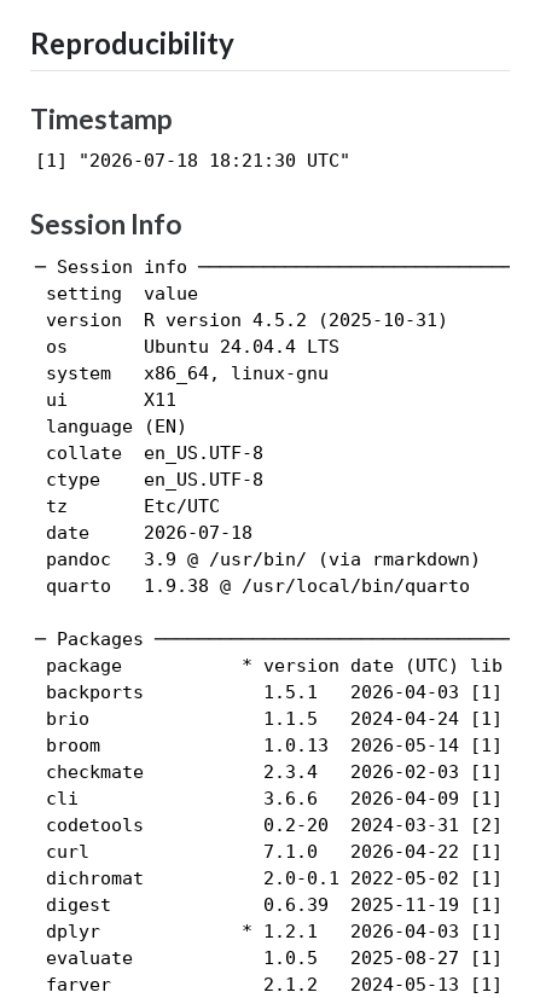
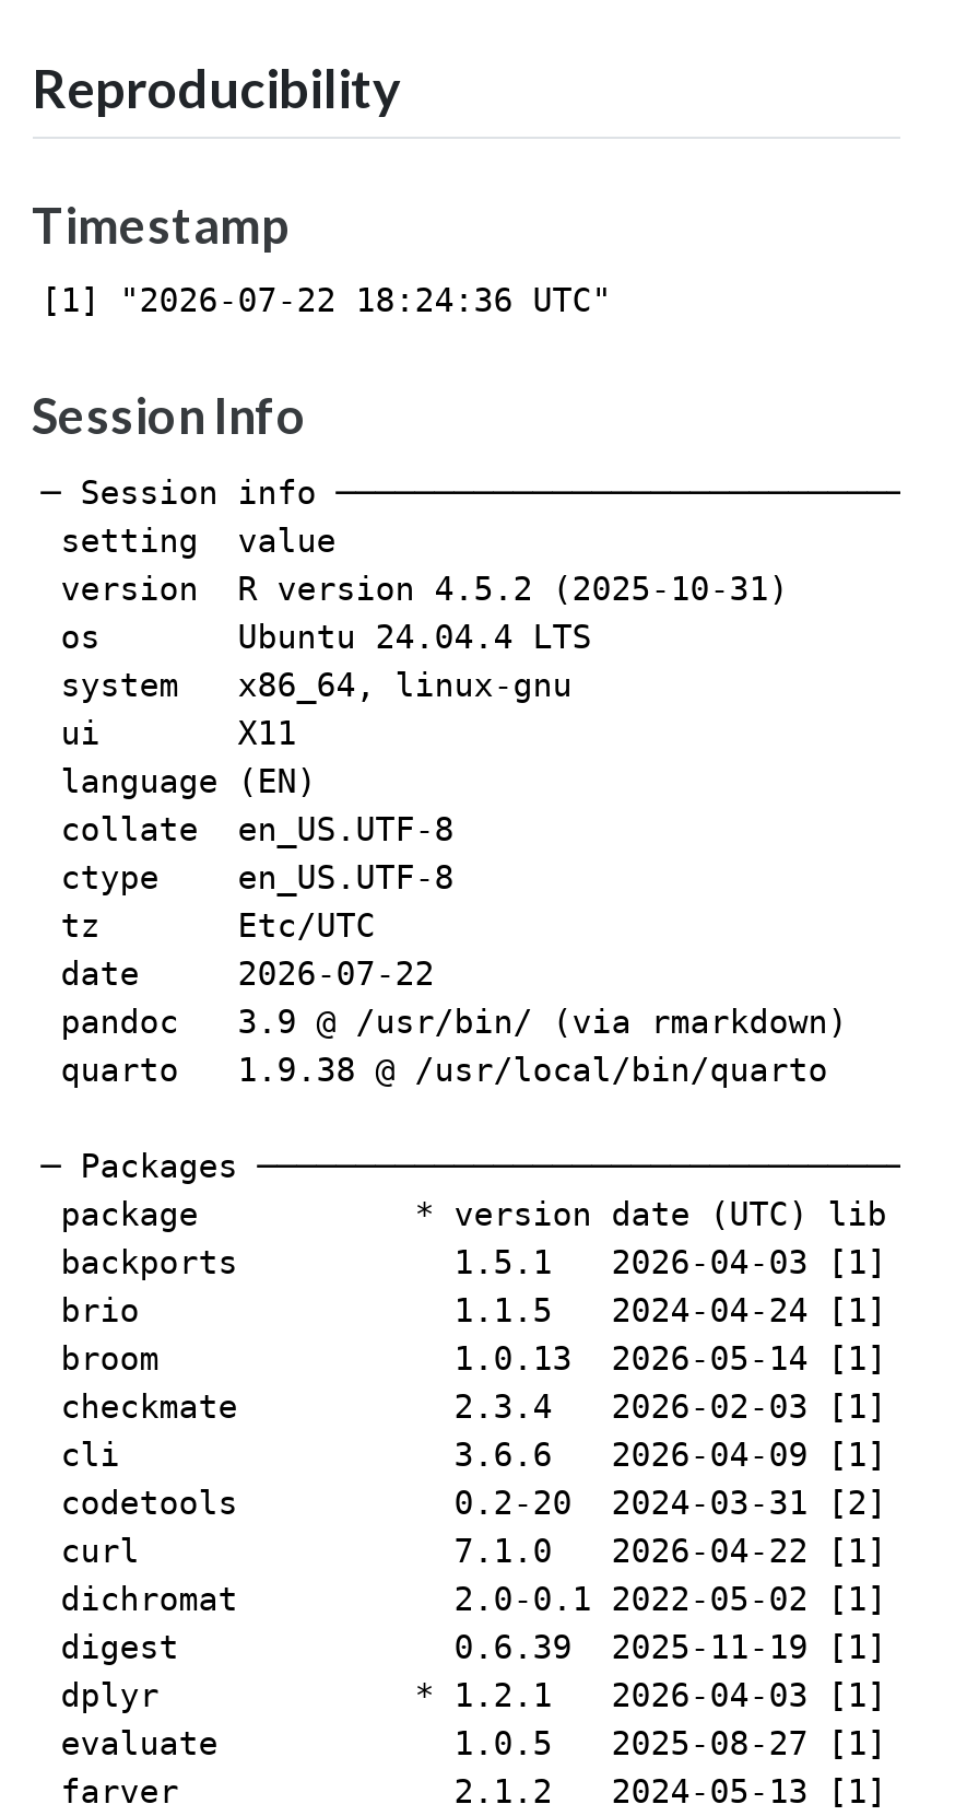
- [1] "2026-07-18 18:21:30 UTC"
+ [1] "2026-07-22 18:24:36 UTC"

- date 2026-07-18
+ date 2026-07-22
